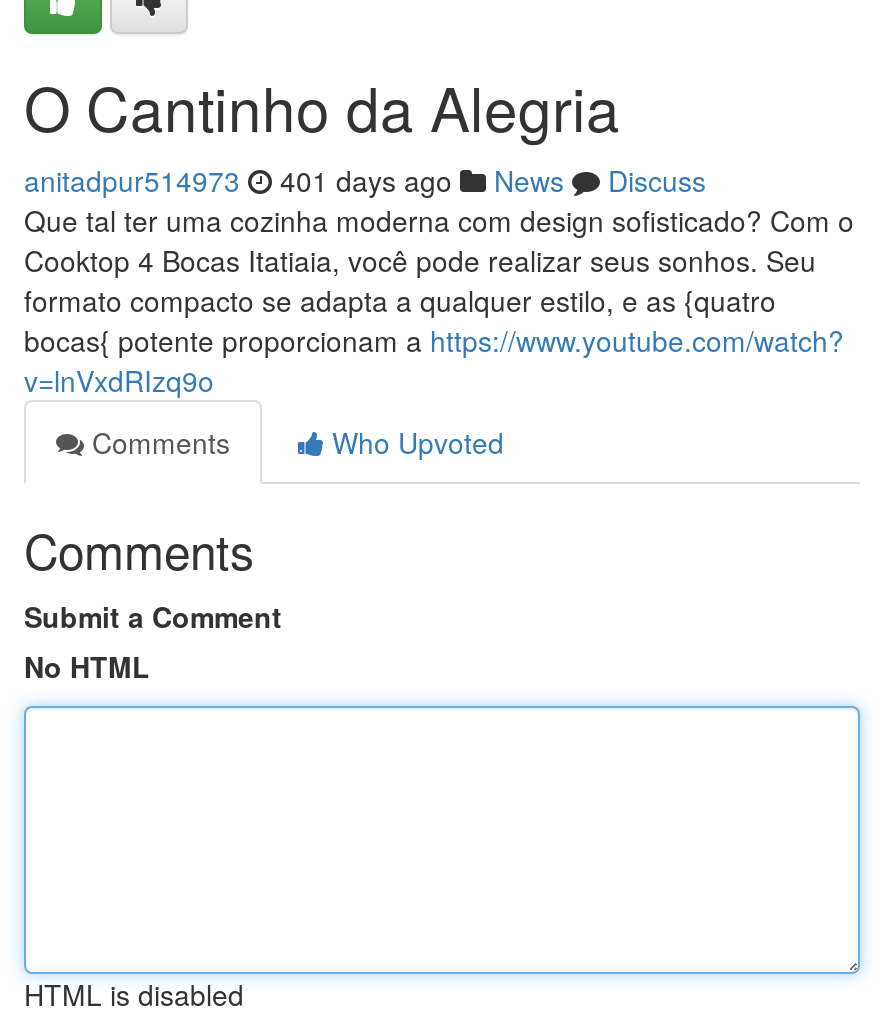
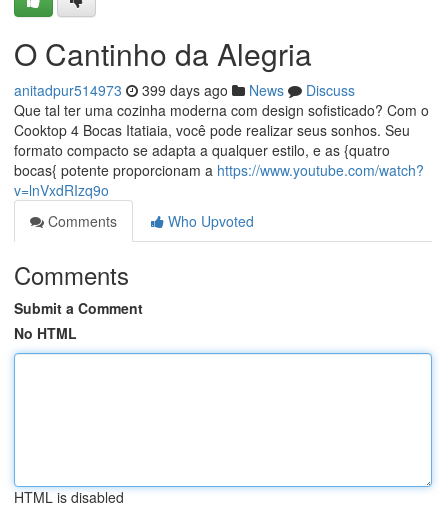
- anitadpur514973 401 days ago News Discuss
+ anitadpur514973 399 days ago News Discuss
